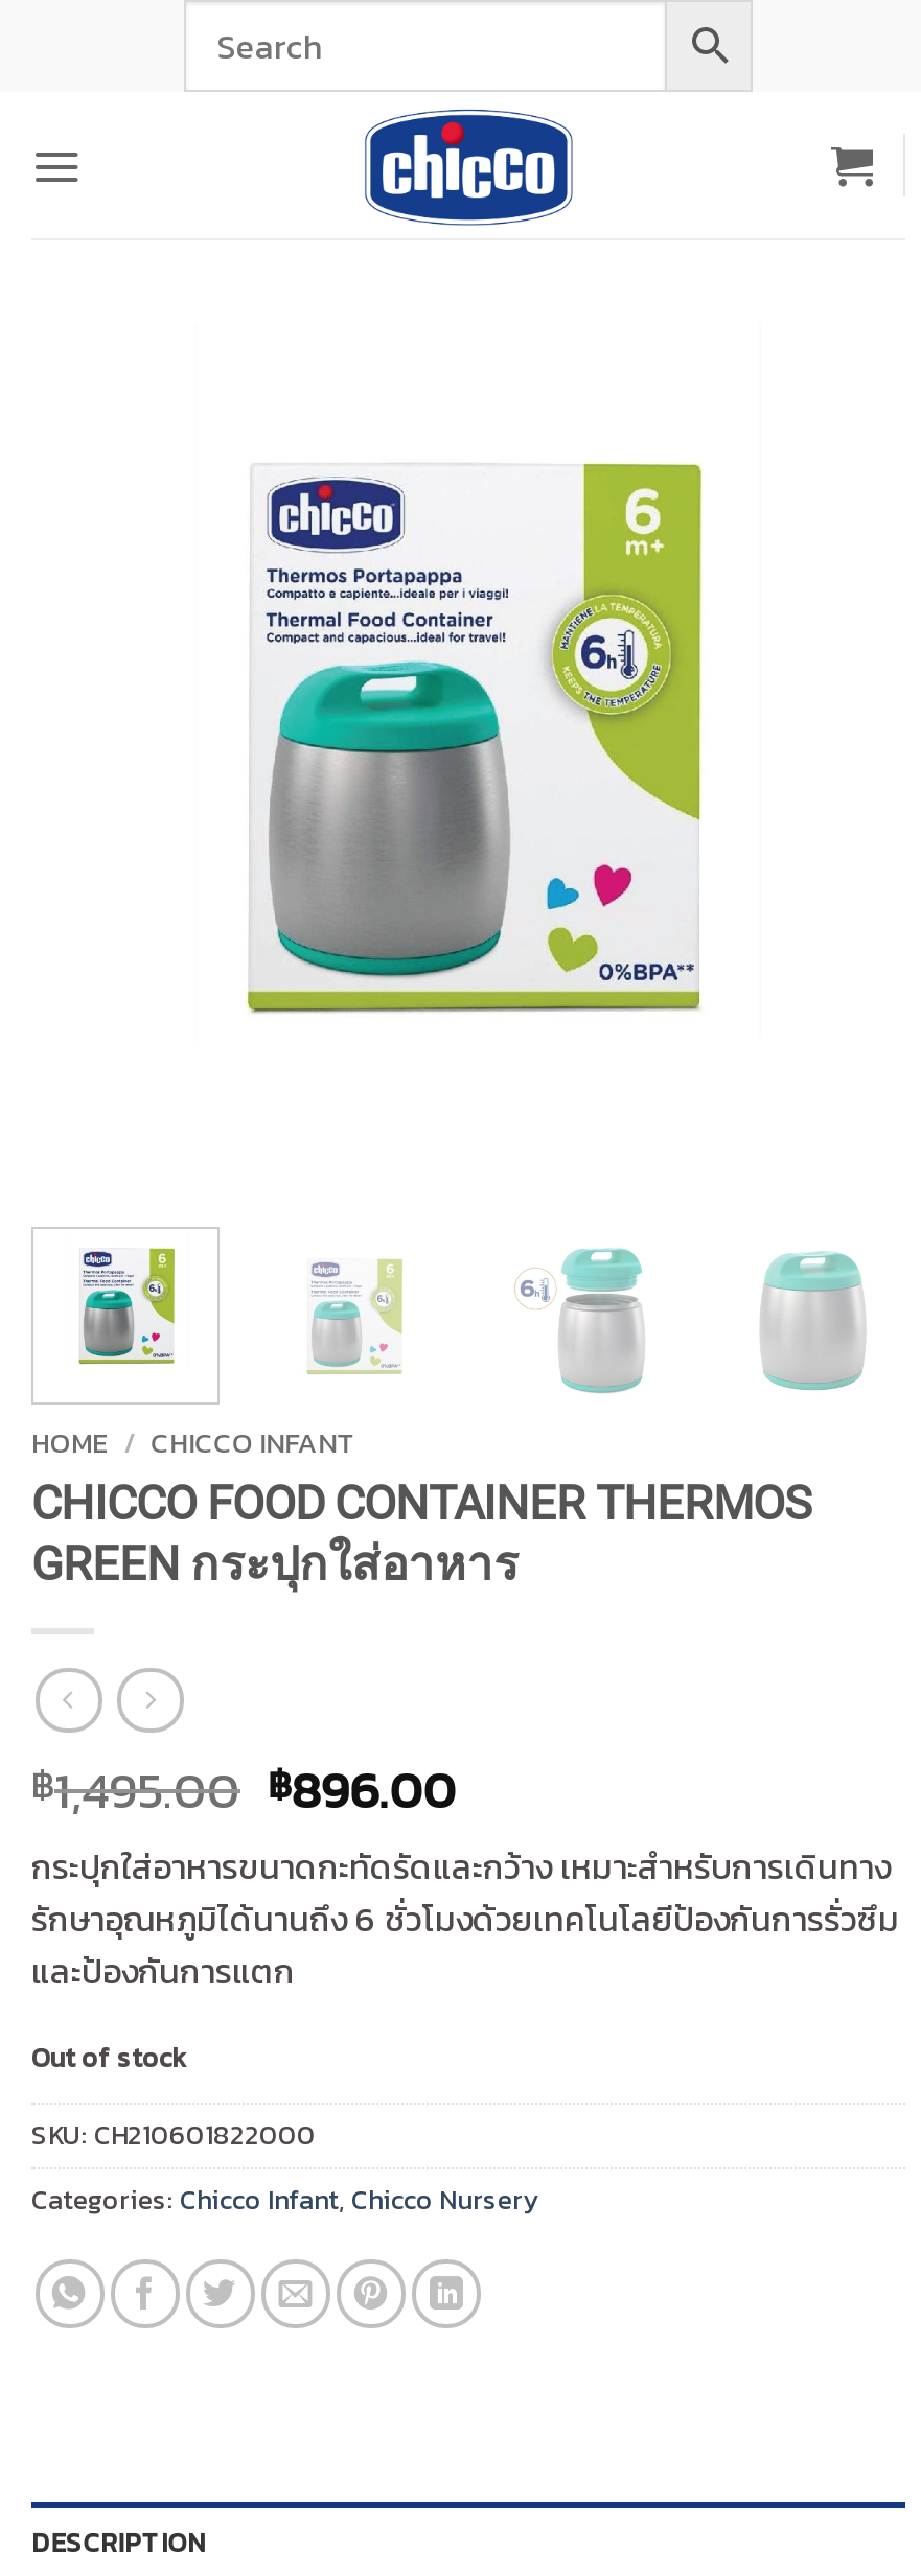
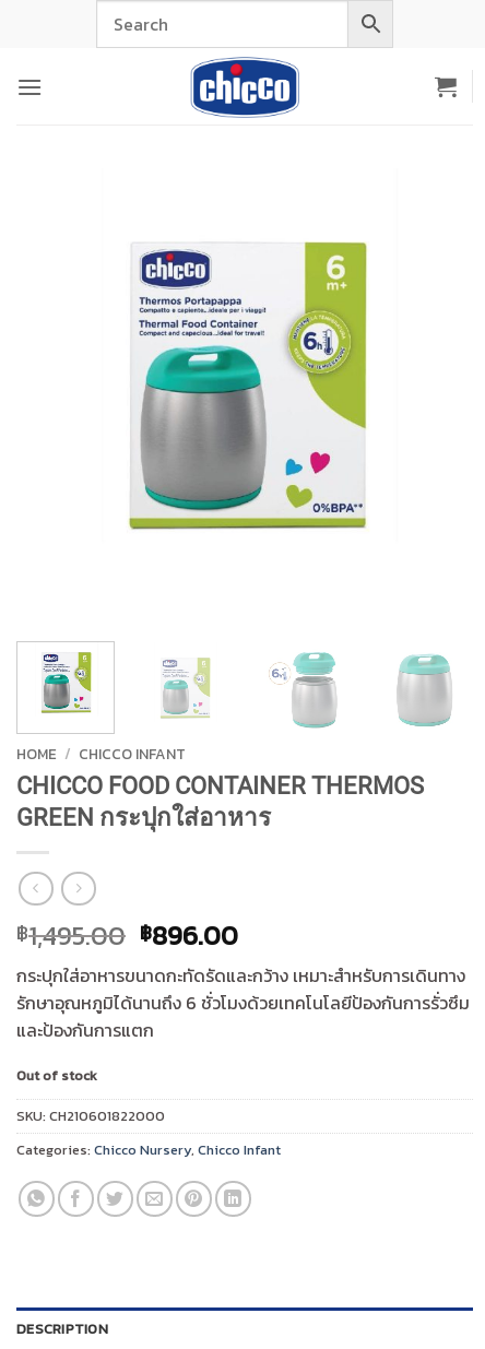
- Categories: Chicco Infant, Chicco Nursery
+ Categories: Chicco Nursery, Chicco Infant
